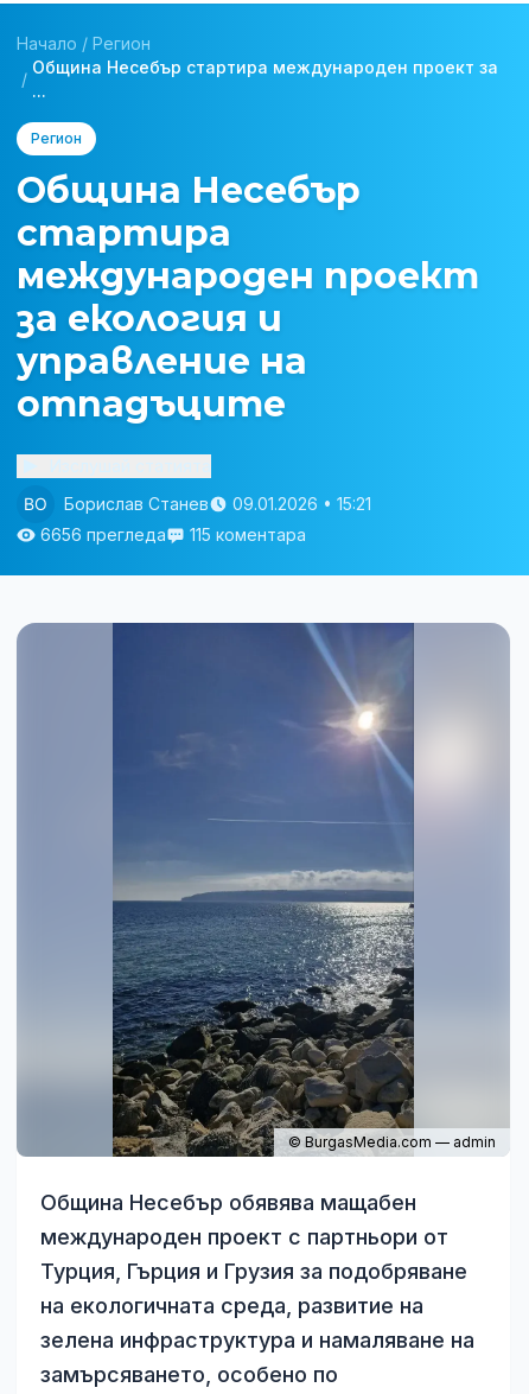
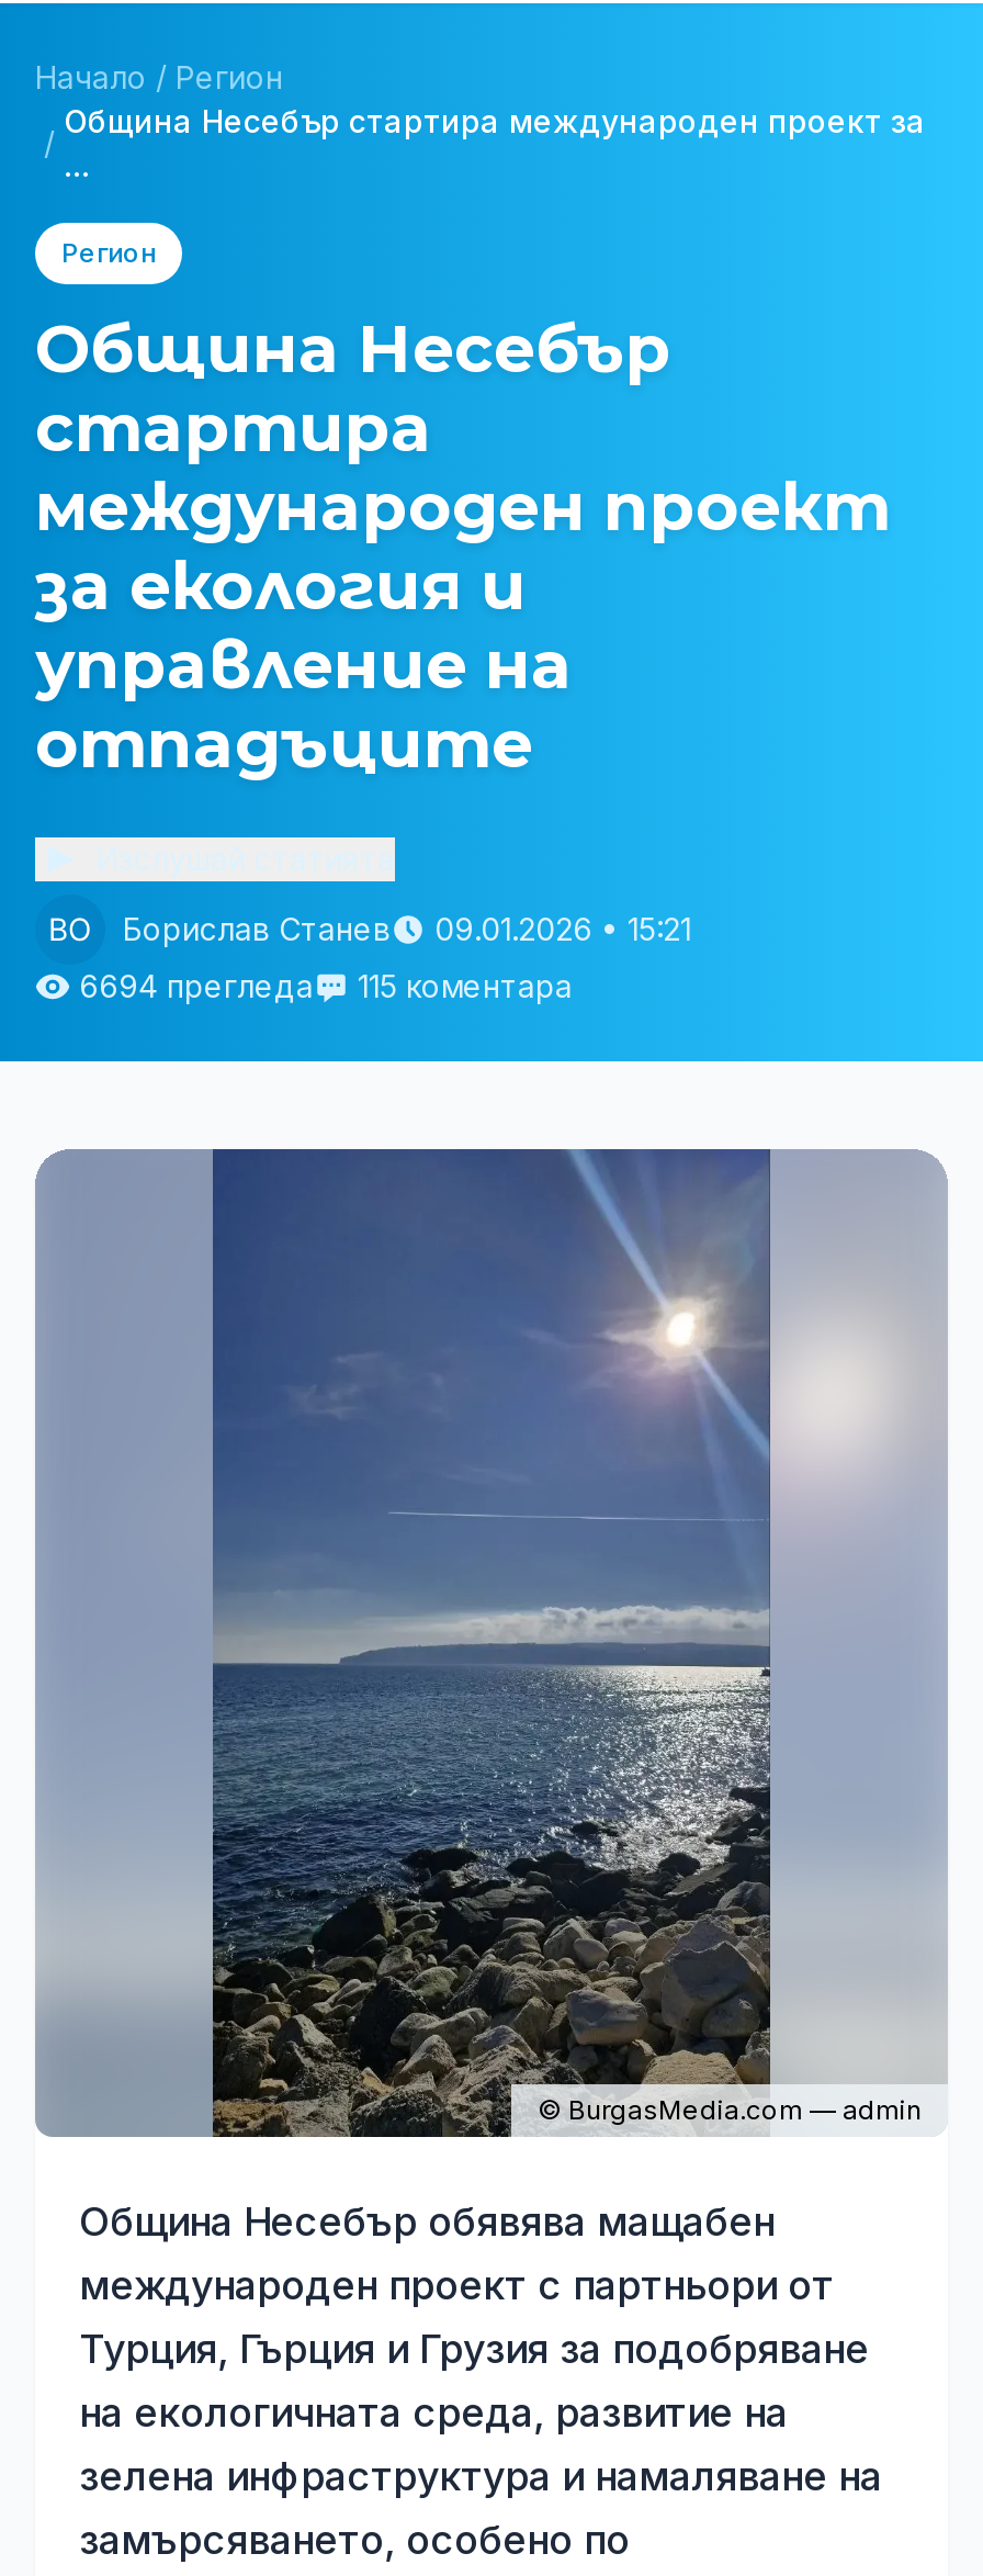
- 6656 прегледа 115 коментара
+ 6694 прегледа 115 коментара
